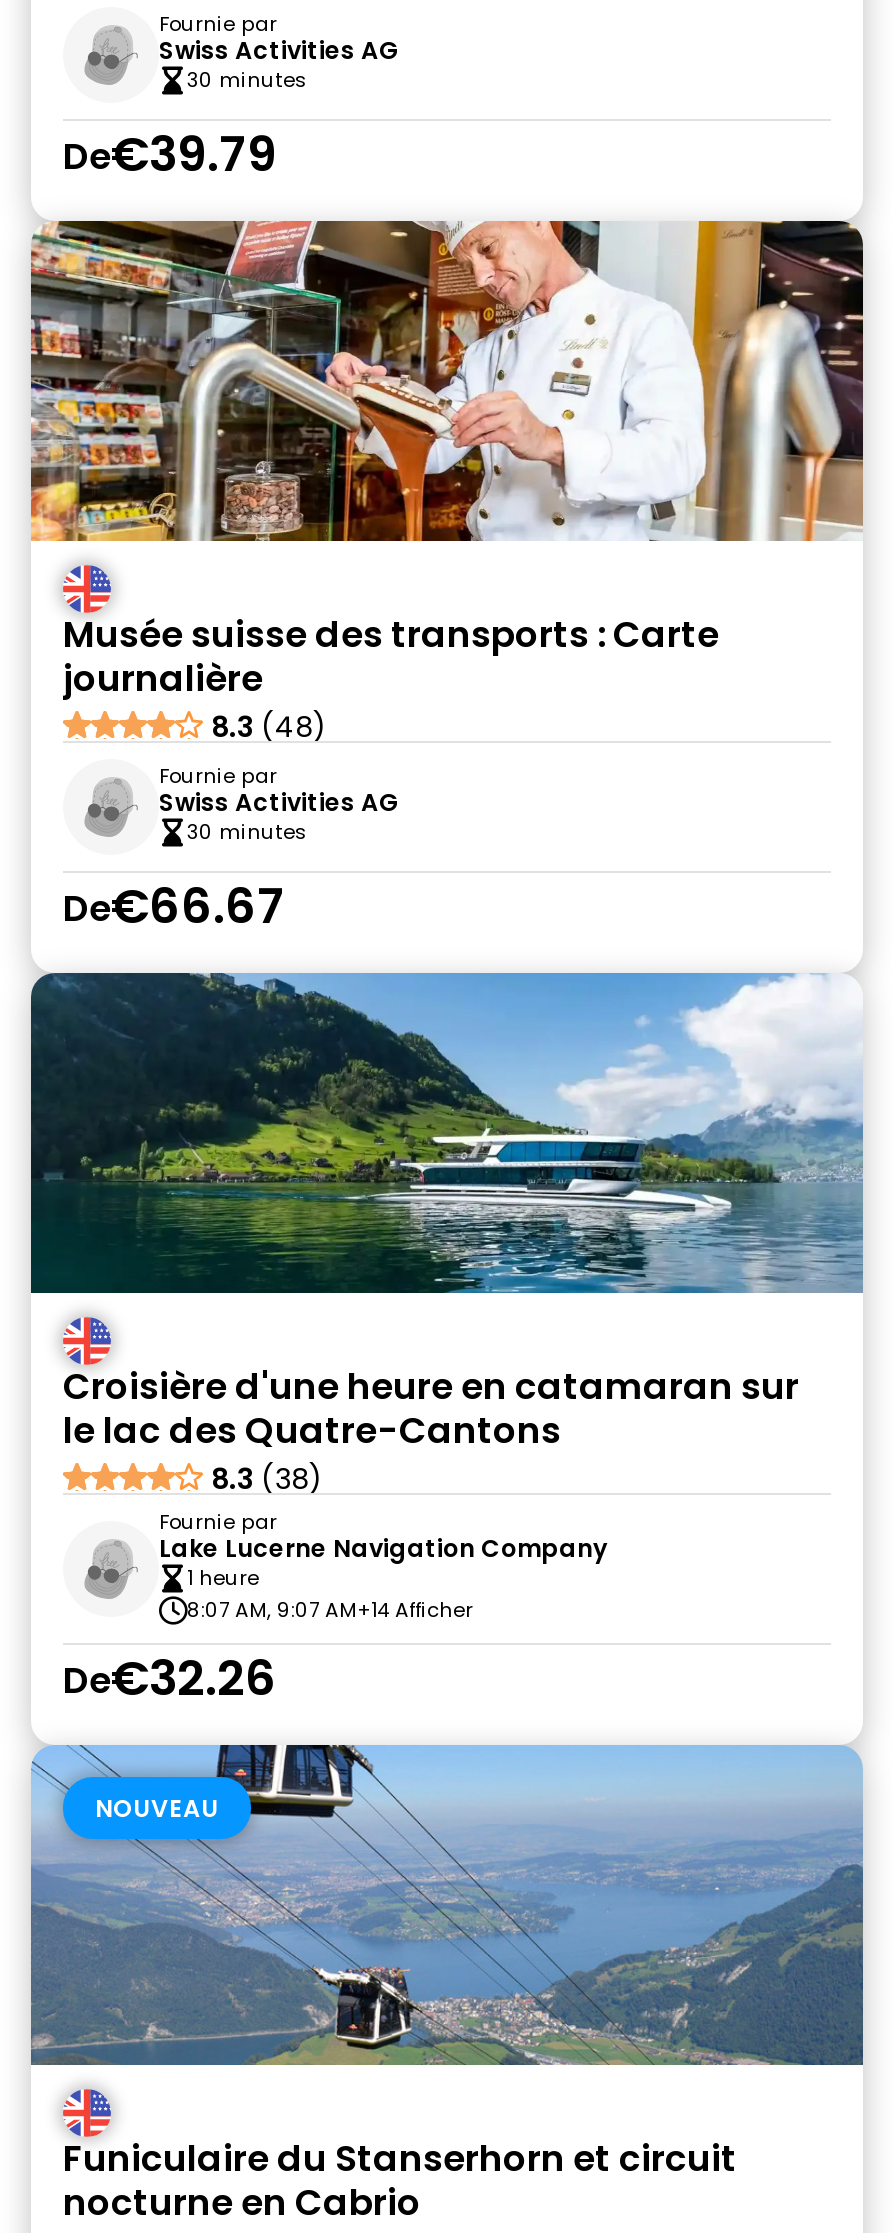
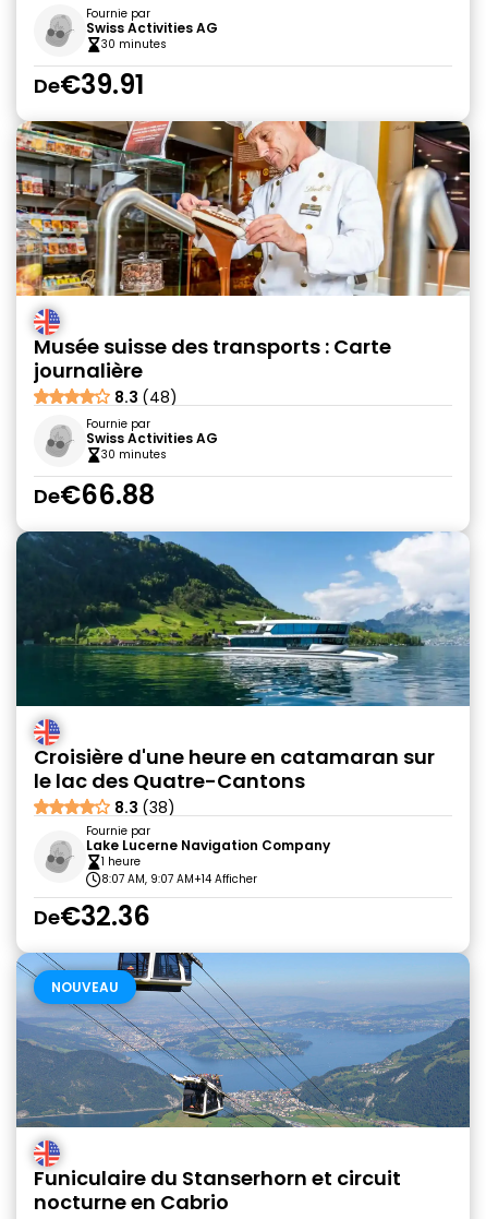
- De€39.79
+ De€39.91

- De€66.67
+ De€66.88

- De€32.26
+ De€32.36
